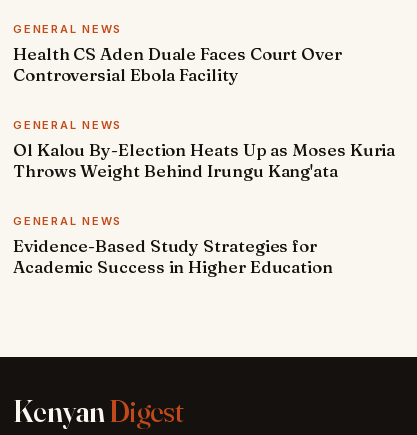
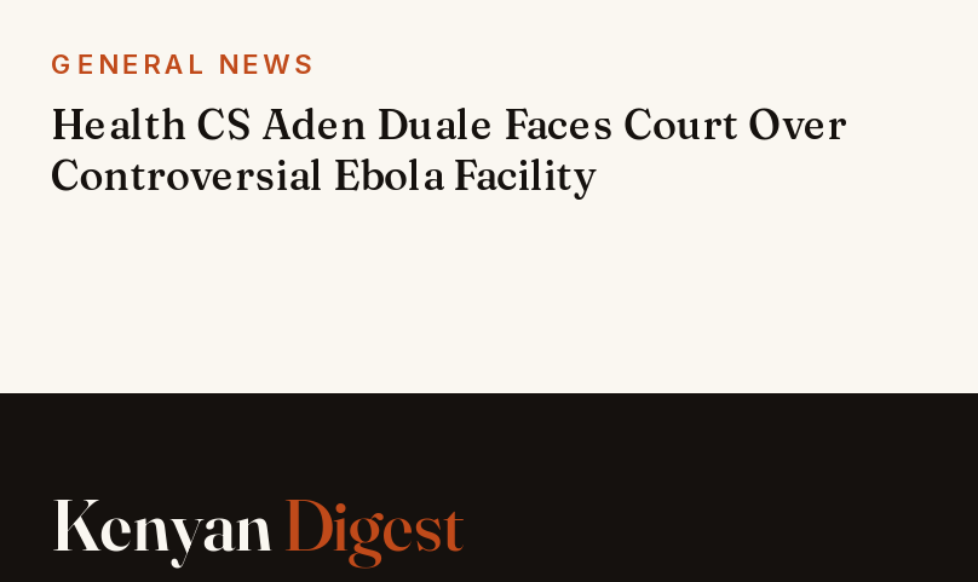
- GENERAL NEWS
- Ol Kalou By-Election Heats Up as Moses Kuria
- Throws Weight Behind Irungu Kang'ata
- GENERAL NEWS
- Evidence-Based Study Strategies for
- Academic Success in Higher Education
